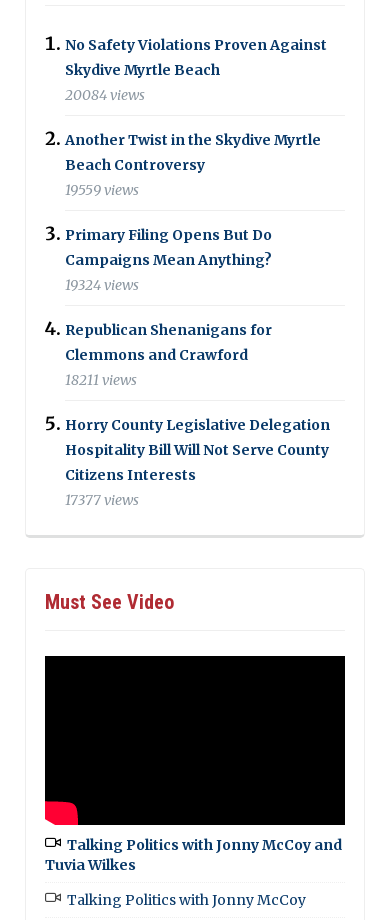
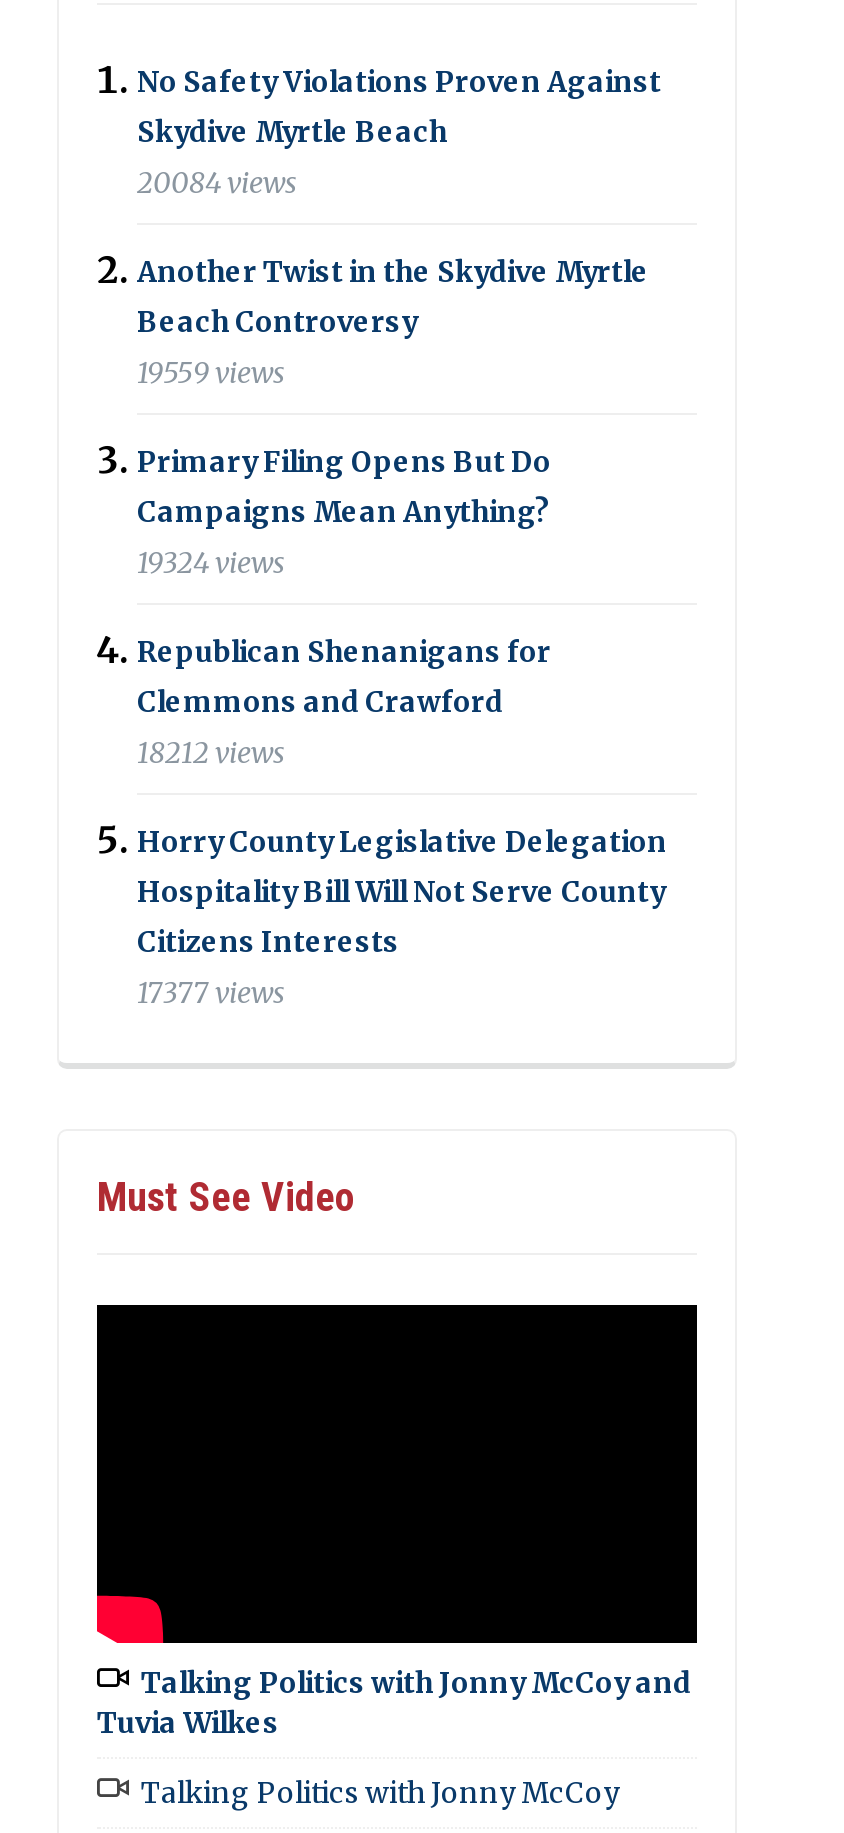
- 18211 views
+ 18212 views
